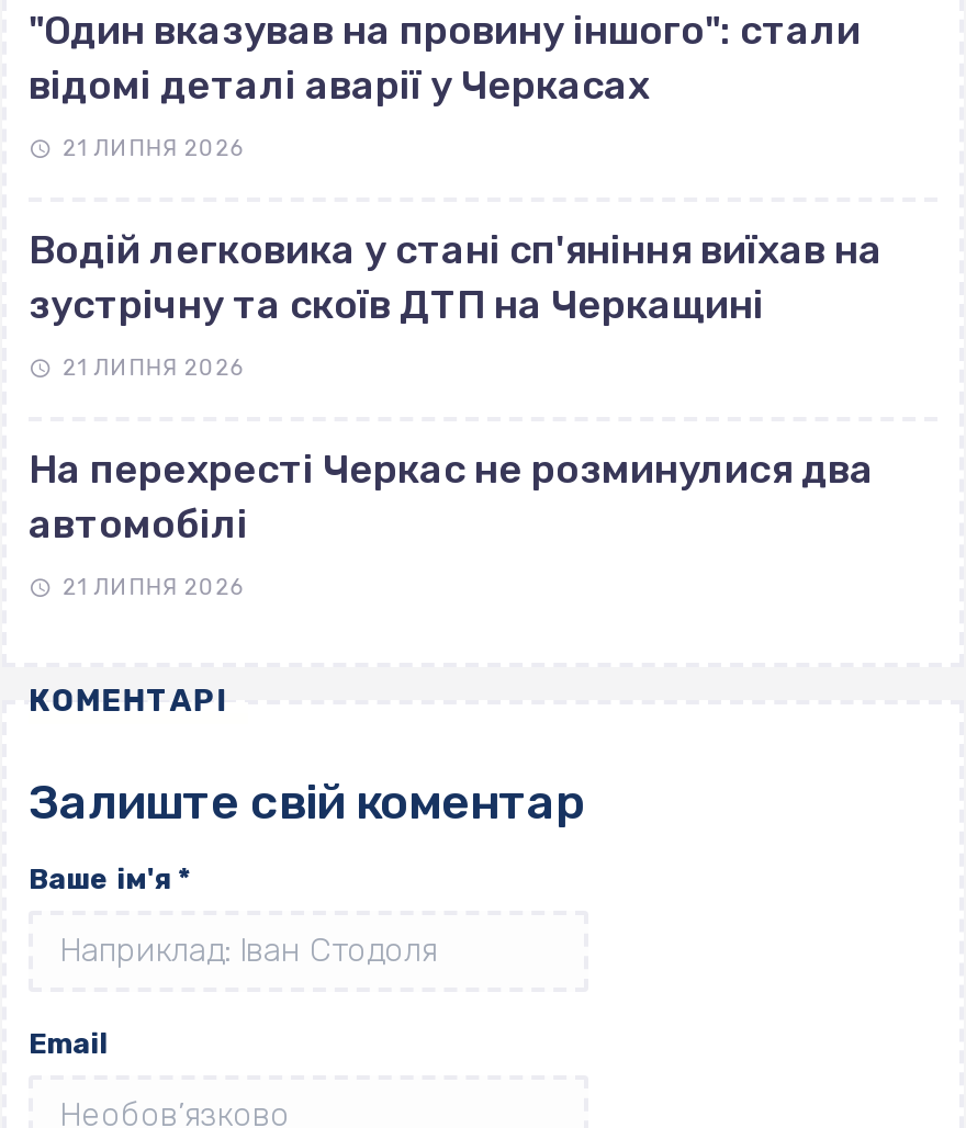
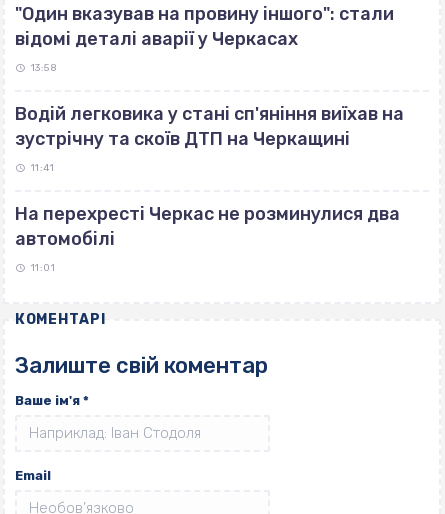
- 21 ЛИПНЯ 2026
+ 13:58

- 21 ЛИПНЯ 2026
+ 11:41

- 21 ЛИПНЯ 2026
+ 11:01
